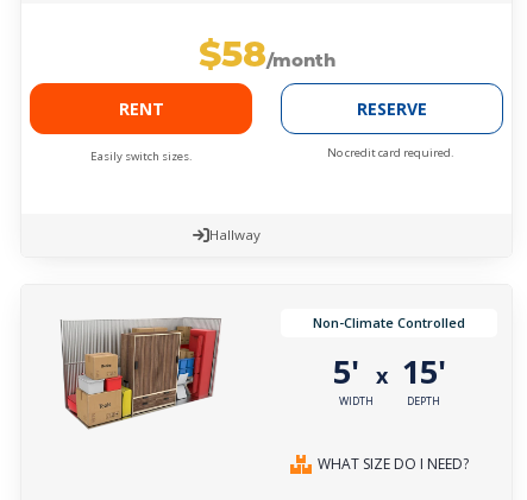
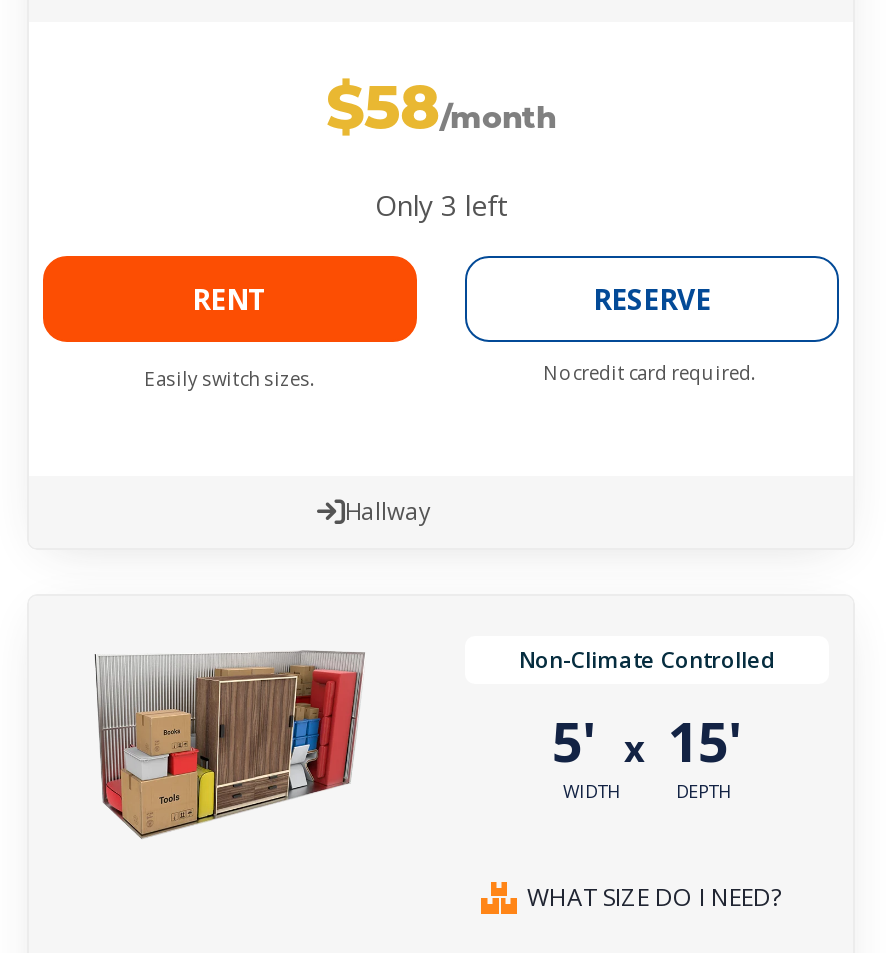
+ Only 3 left
